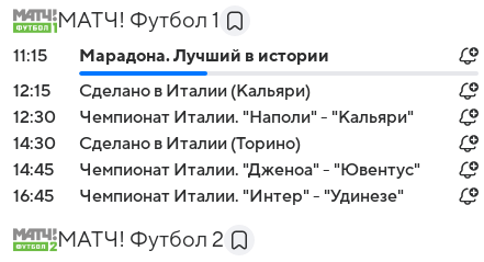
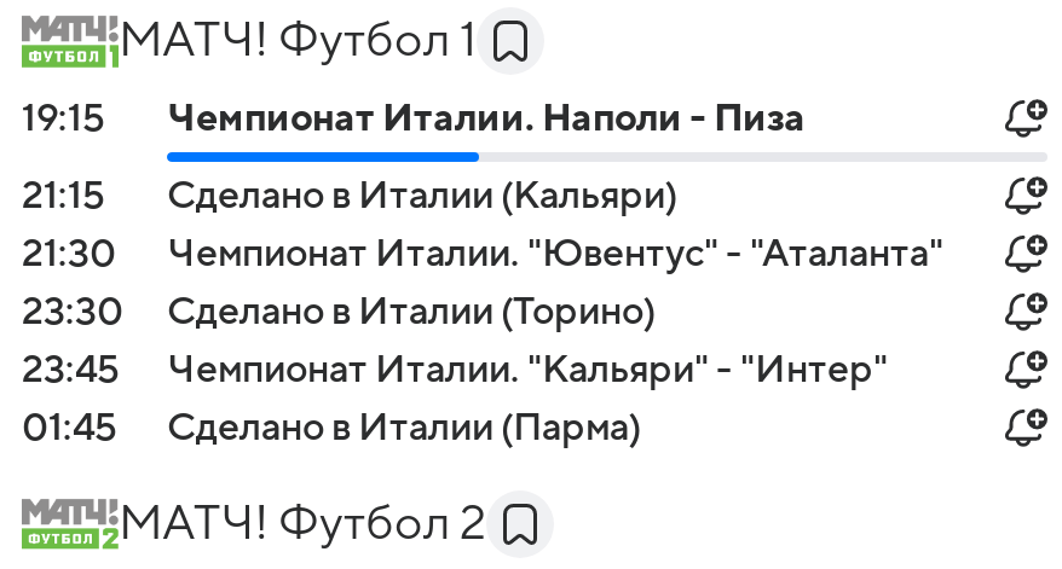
- 11:15
- Марадона. Лучший в истории
+ 19:15
+ Чемпионат Италии. Наполи - Пиза

- 12:15 Сделано в Италии (Кальяри)
+ 21:15 Сделано в Италии (Кальяри)

- 12:30
+ 21:30

- Чемпионат Италии. "Наполи" - "Кальяри"
+ Чемпионат Италии. "Ювентус" - "Аталанта"

- 14:30 Сделано в Италии (Торино)
+ 23:30 Сделано в Италии (Торино)

- 14:45
- Чемпионат Италии. "Дженоа" - "Ювентус"
- 16:45
- Чемпионат Италии. "Интер" - "Удинезе"
+ 23:45
+ Чемпионат Италии. "Кальяри" - "Интер"
+ 01:45
+ Сделано в Италии (Парма)
